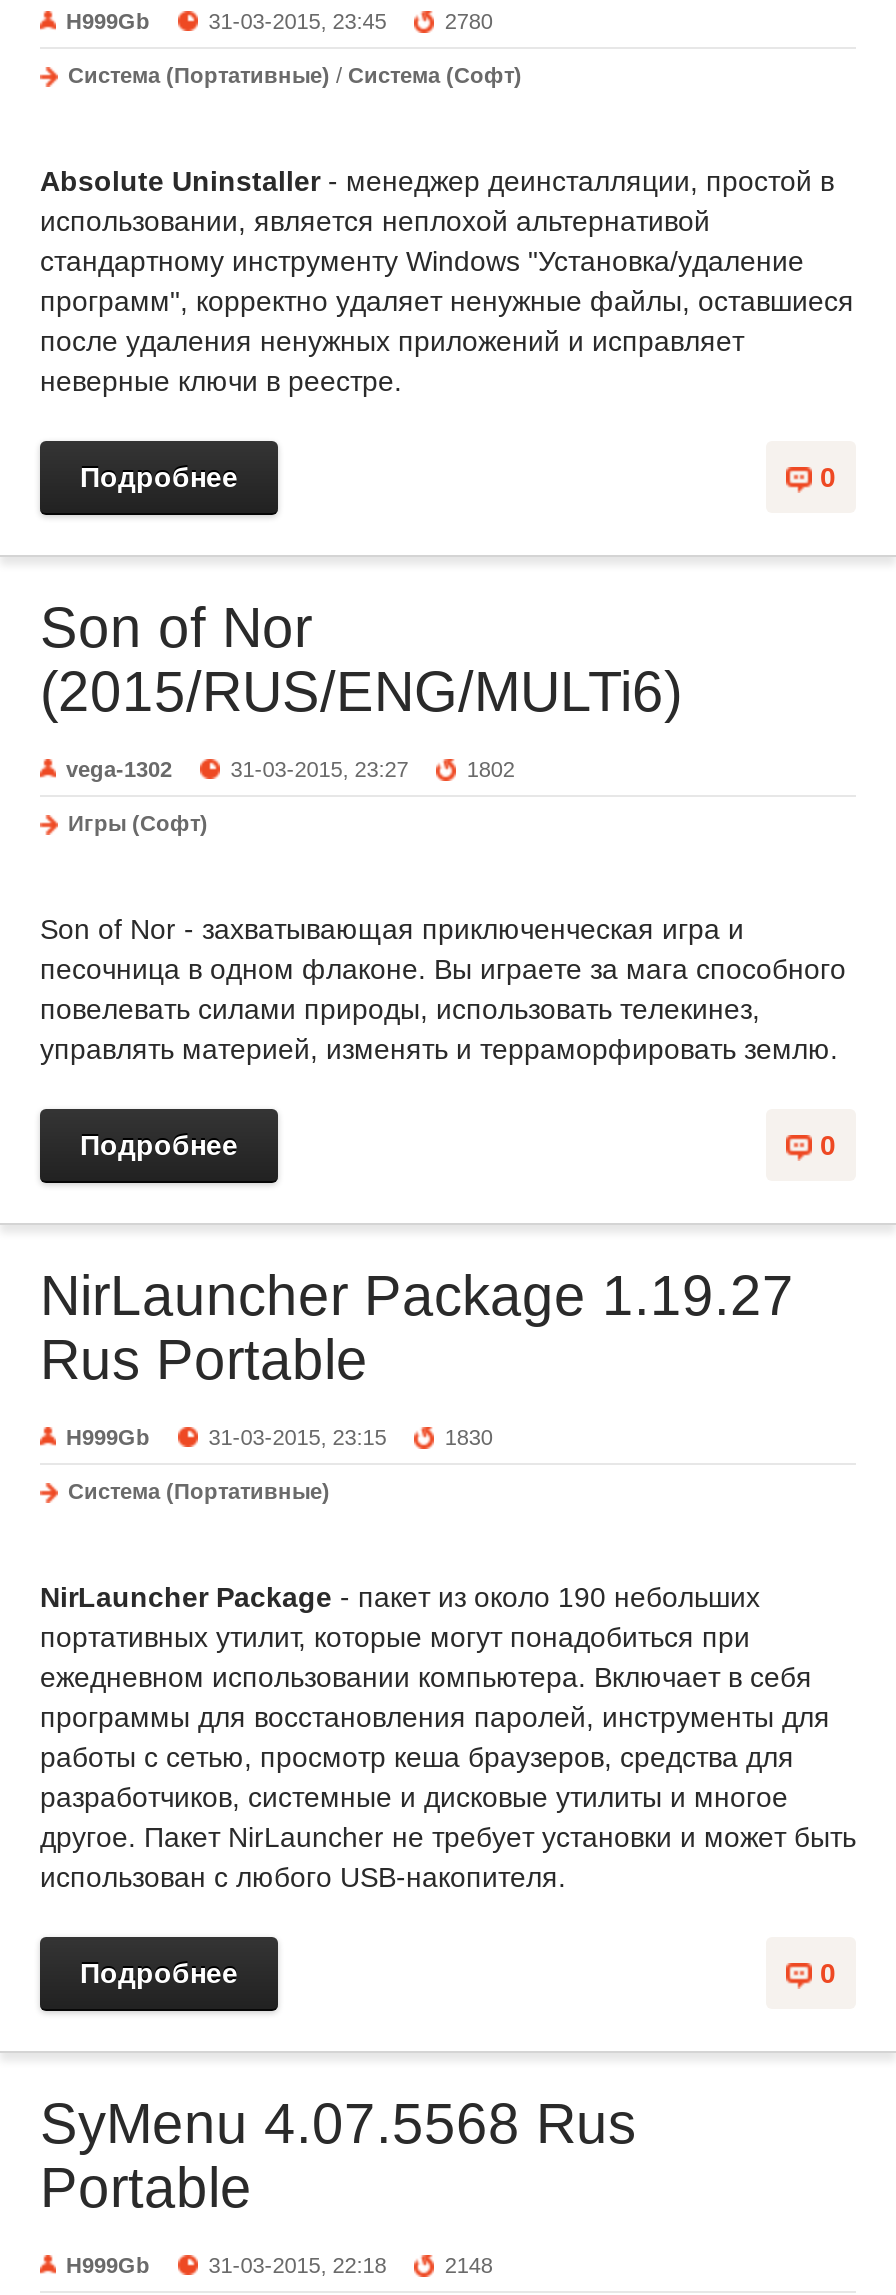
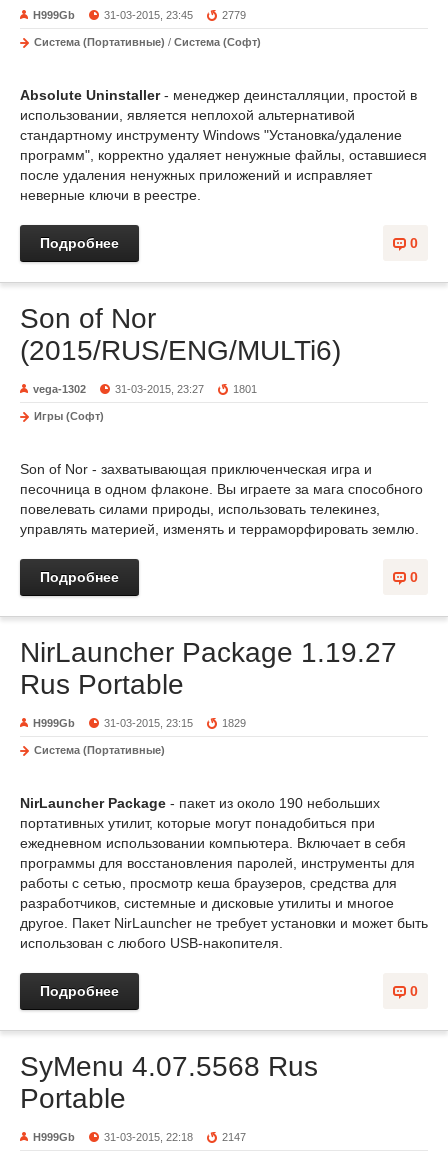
- 2780
+ 2779

- 1802
+ 1801

- 1830
+ 1829

- 2148
+ 2147
